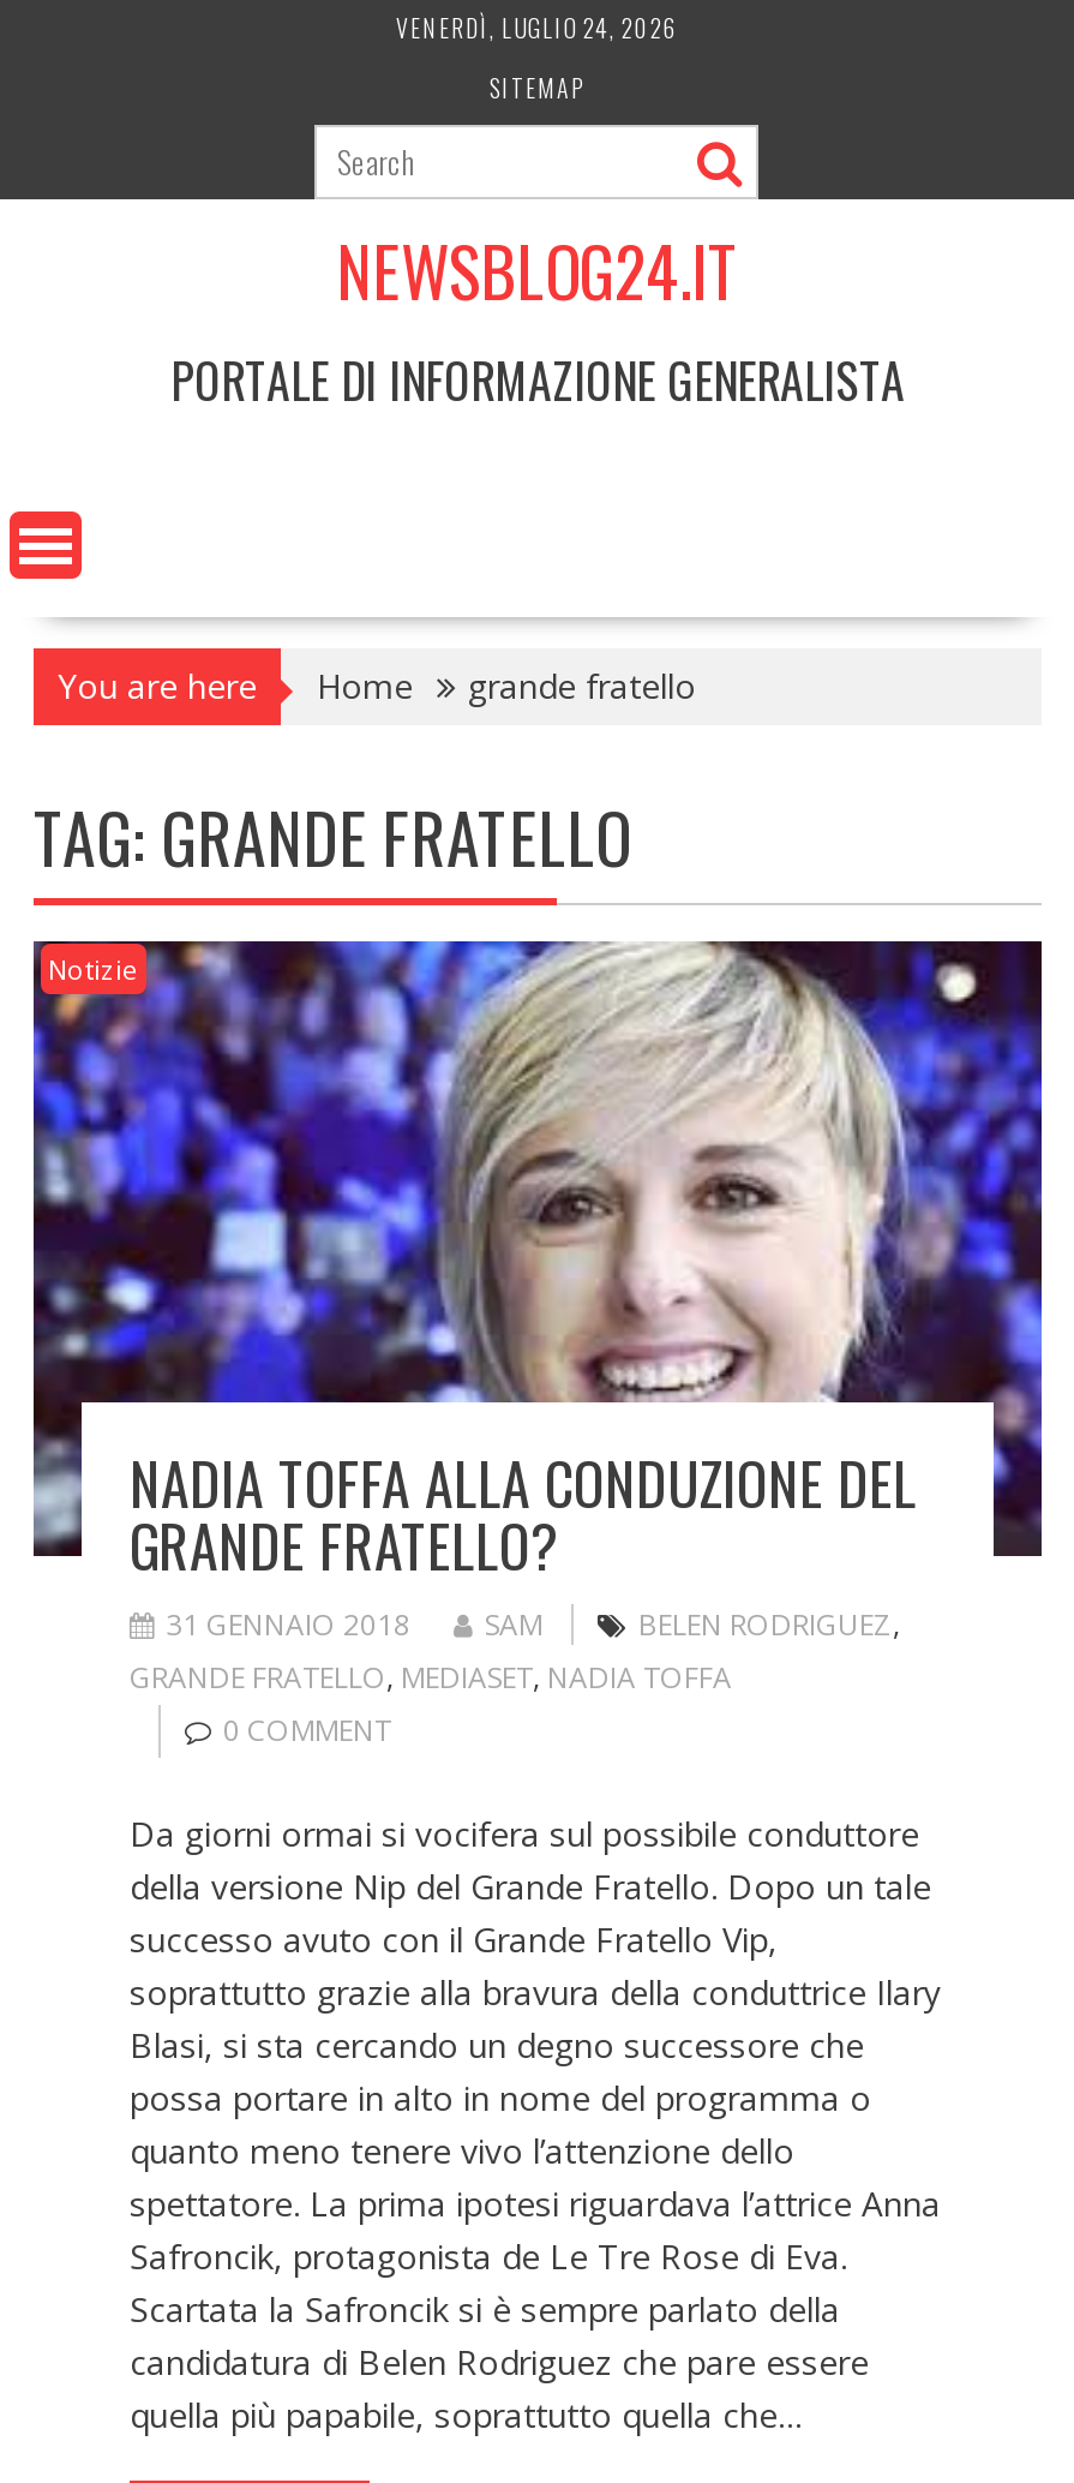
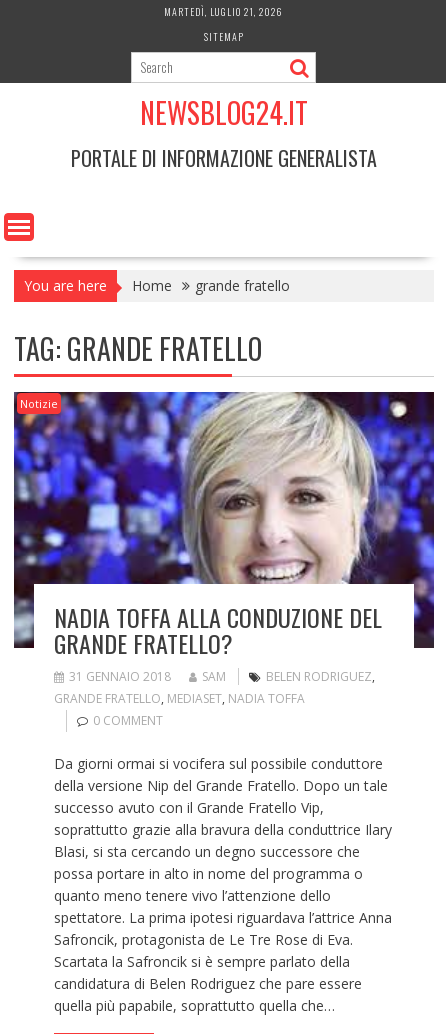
- VENERDÌ, LUGLIO 24, 2026
+ MARTEDÌ, LUGLIO 21, 2026
